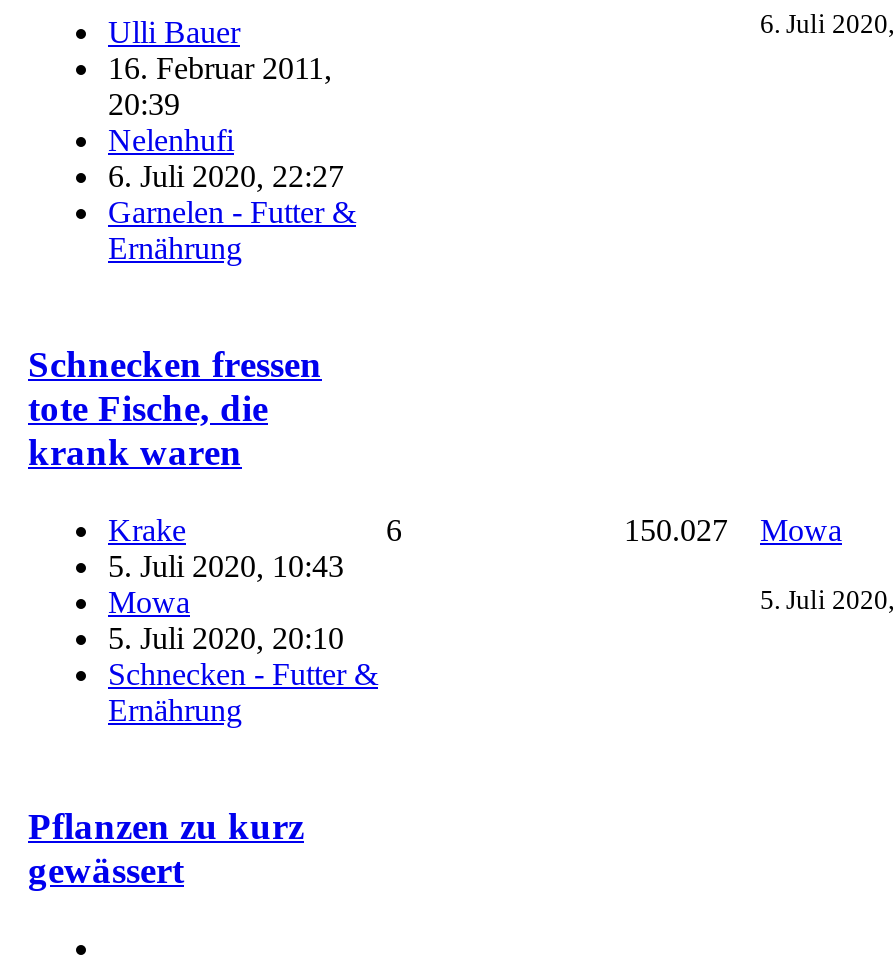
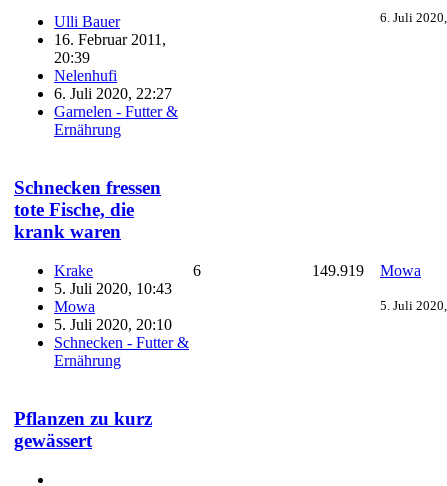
- 150.027 Mowa
+ 149.919 Mowa
